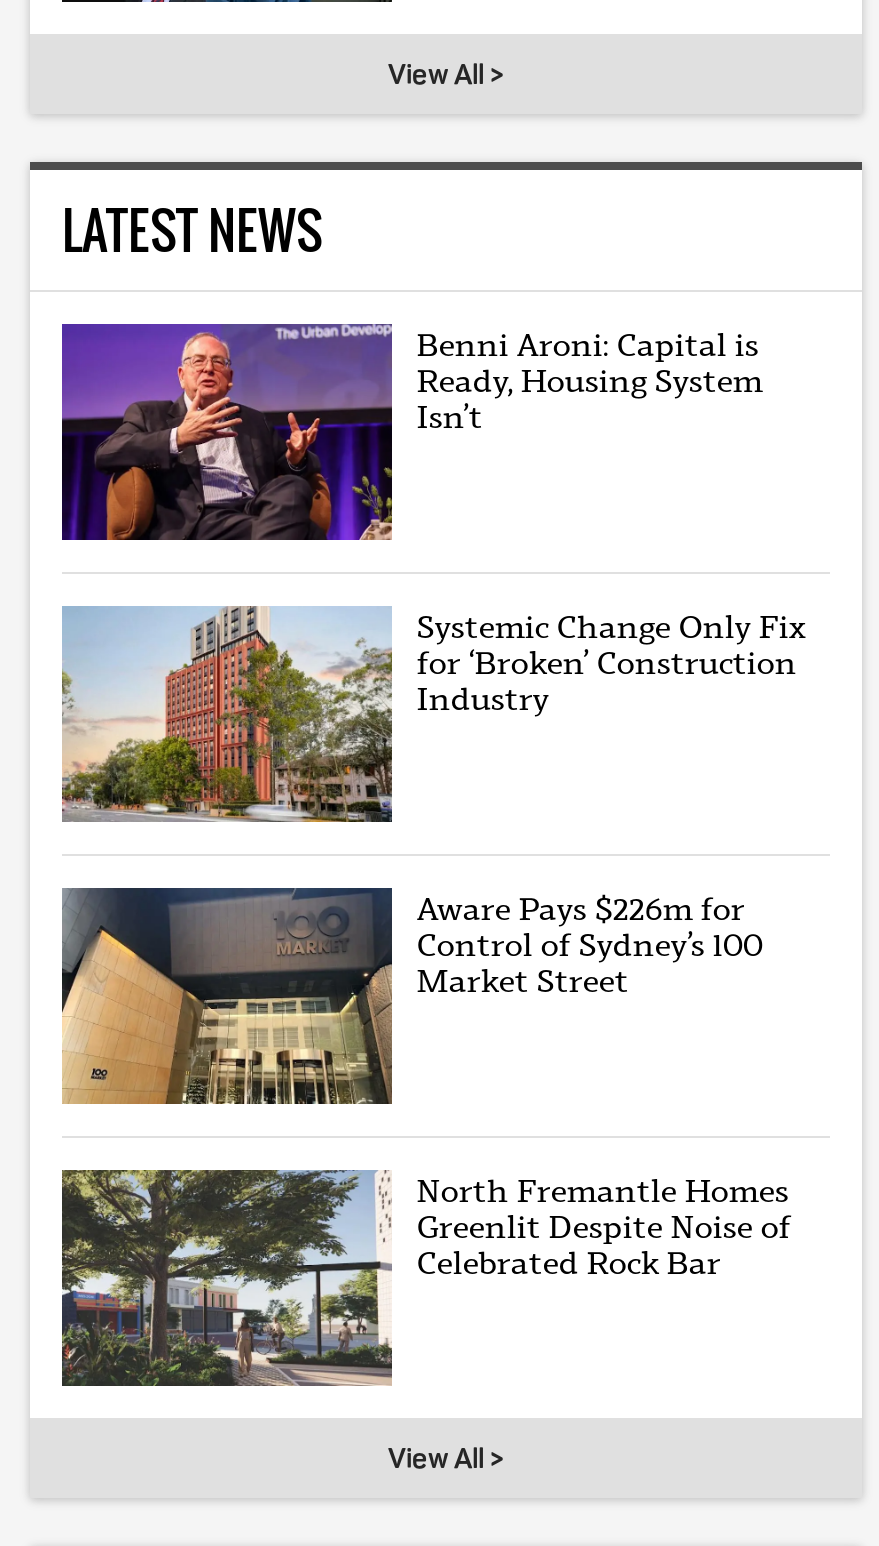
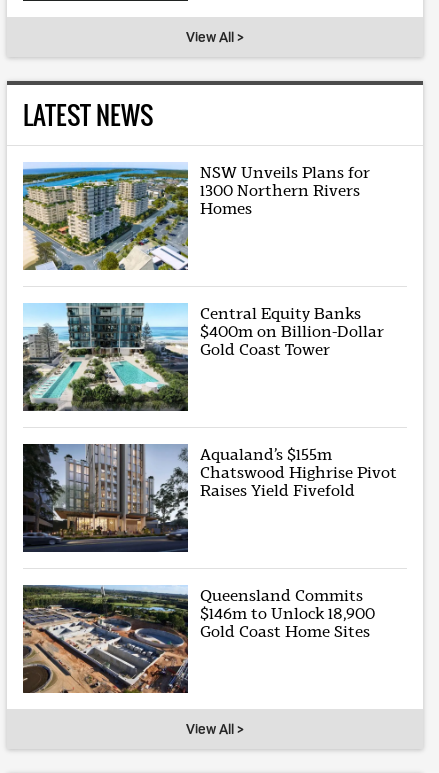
- [image]
- Benni Aroni: Capital is
- Ready, Housing System
- Isn’t
+ [image]
+ NSW Unveils Plans for
+ 1300 Northern Rivers
+ Homes

- [image]
- Systemic Change Only Fix
- for ‘Broken’ Construction
- Industry
+ [image]
+ Central Equity Banks
+ $400m on Billion-Dollar
+ Gold Coast Tower

- [image]
- Aware Pays $226m for
- Control of Sydney’s 100
- Market Street
+ [image]
+ Aqualand’s $155m
+ Chatswood Highrise Pivot
+ Raises Yield Fivefold

- [image]
- North Fremantle Homes
- Greenlit Despite Noise of
- Celebrated Rock Bar
+ [image]
+ Queensland Commits
+ $146m to Unlock 18,900
+ Gold Coast Home Sites
